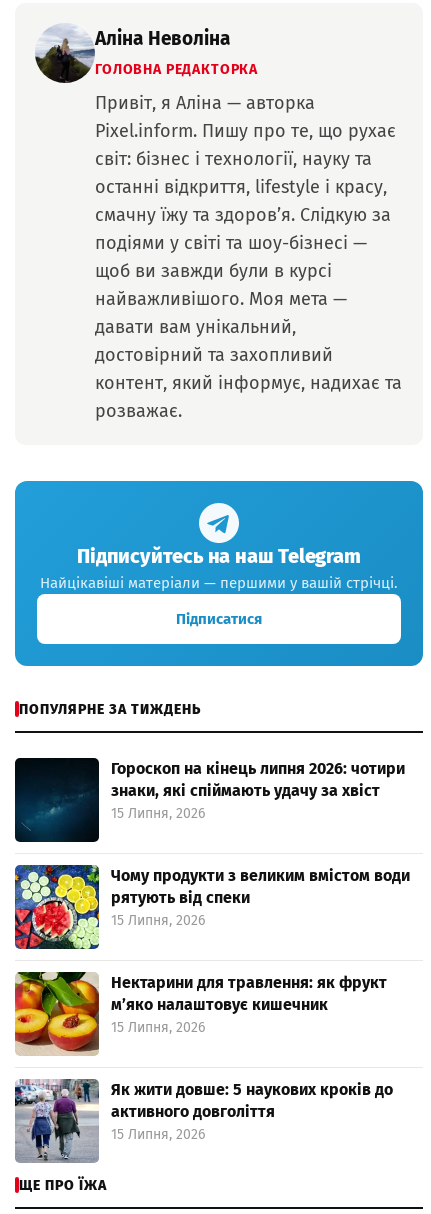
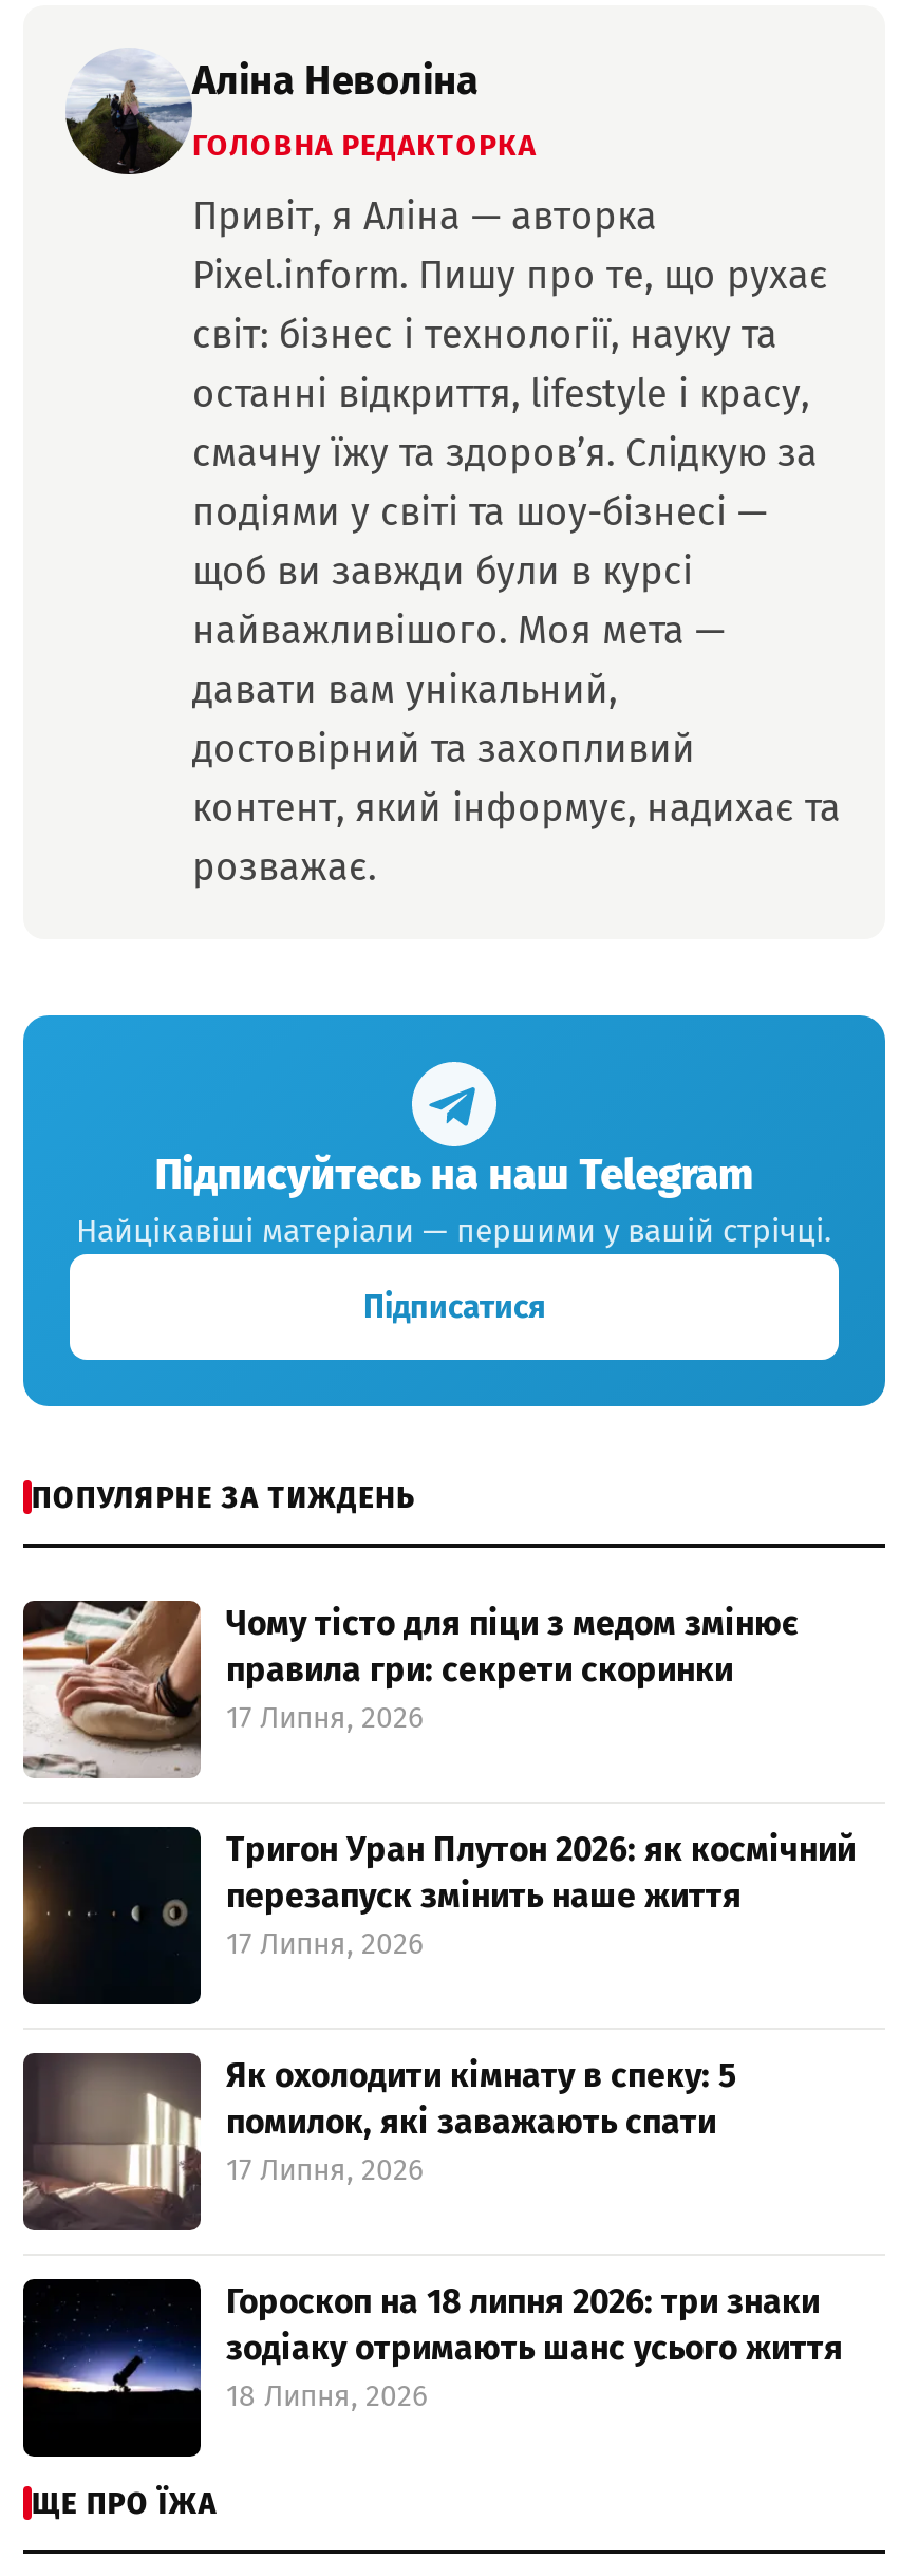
- [image]
- Гороскоп на кінець липня 2026: чотири
- знаки, які спіймають удачу за хвіст
- 15 Липня, 2026
+ [image]
+ Чому тісто для піци з медом змінює
+ правила гри: секрети скоринки
+ 17 Липня, 2026

- [image]
- Чому продукти з великим вмістом води
- рятують від спеки
- 15 Липня, 2026
+ [image]
+ Тригон Уран Плутон 2026: як космічний
+ перезапуск змінить наше життя
+ 17 Липня, 2026

- [image]
- Нектарини для травлення: як фрукт
- м’яко налаштовує кишечник
- 15 Липня, 2026
+ [image]
+ Як охолодити кімнату в спеку: 5
+ помилок, які заважають спати
+ 17 Липня, 2026

- [image]
- Як жити довше: 5 наукових кроків до
- активного довголіття
- 15 Липня, 2026
+ [image]
+ Гороскоп на 18 липня 2026: три знаки
+ зодіаку отримають шанс усього життя
+ 18 Липня, 2026
